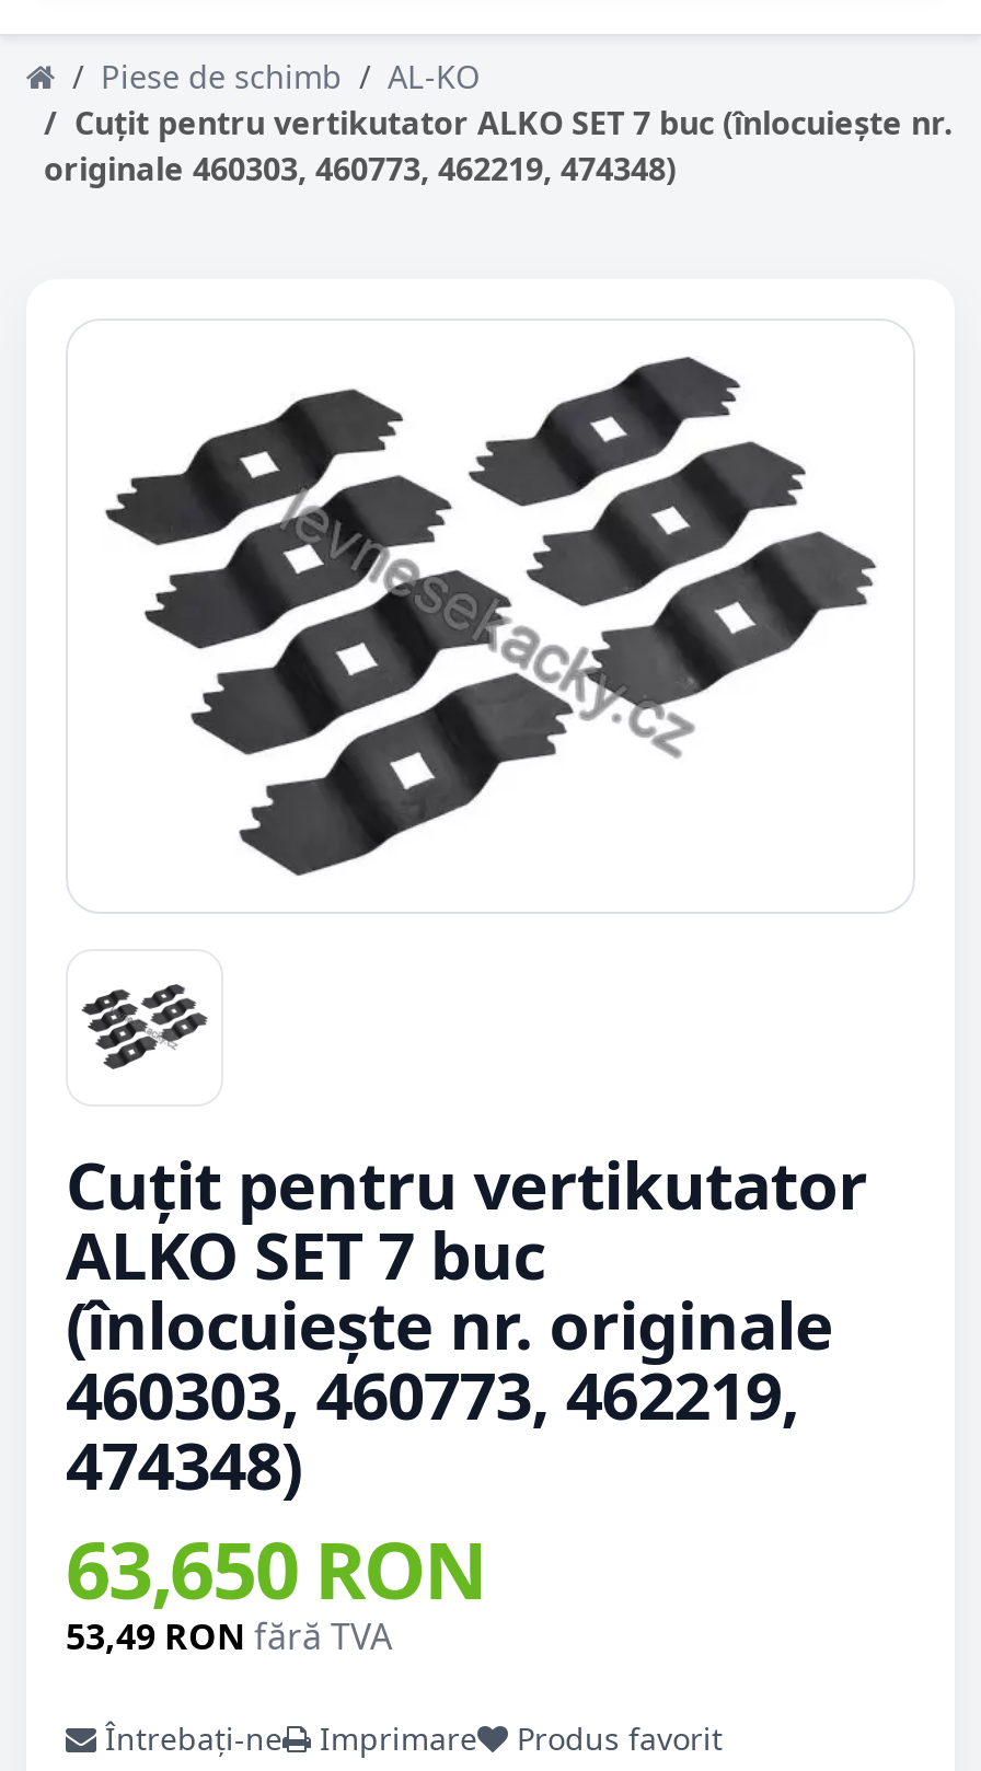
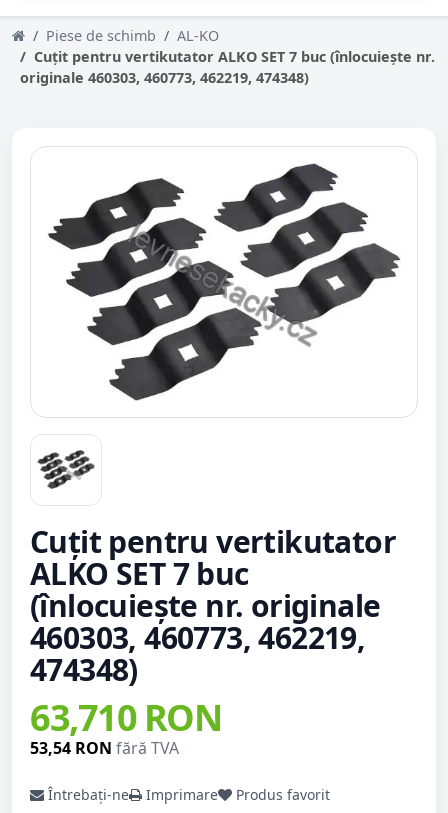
- 63,650 RON
+ 63,710 RON

- 53,49 RON fără TVA
+ 53,54 RON fără TVA
